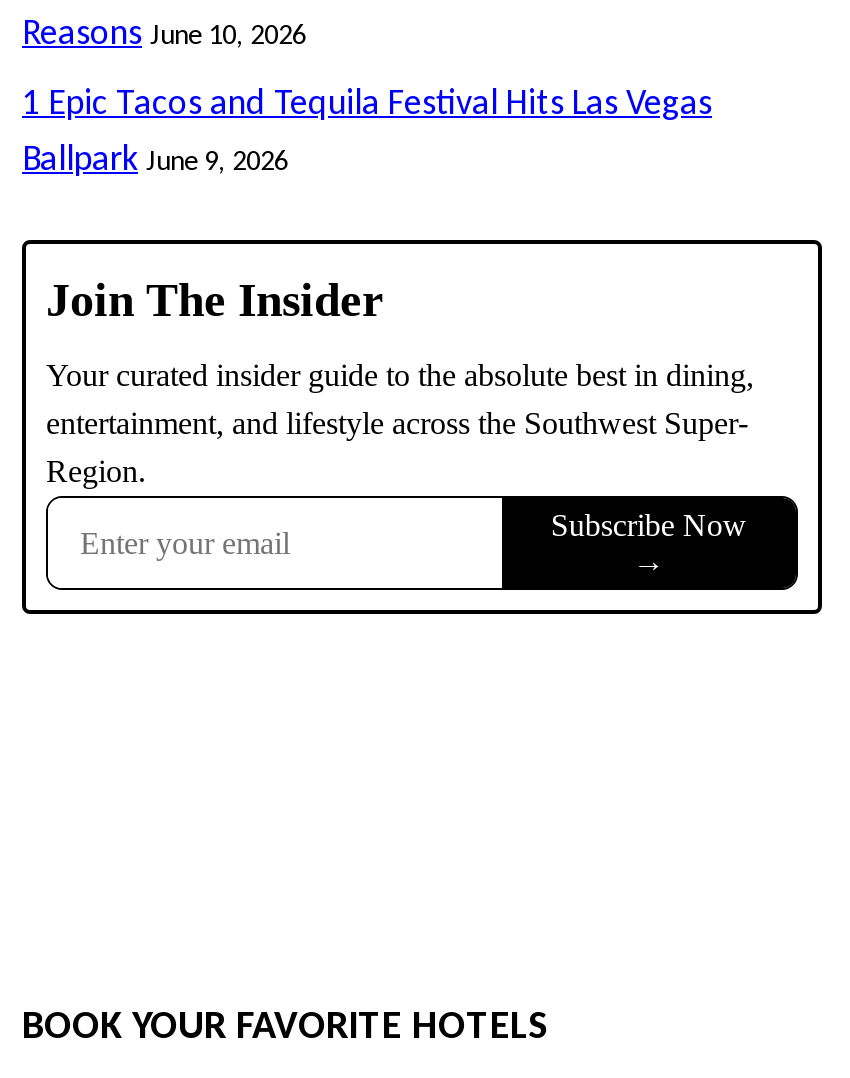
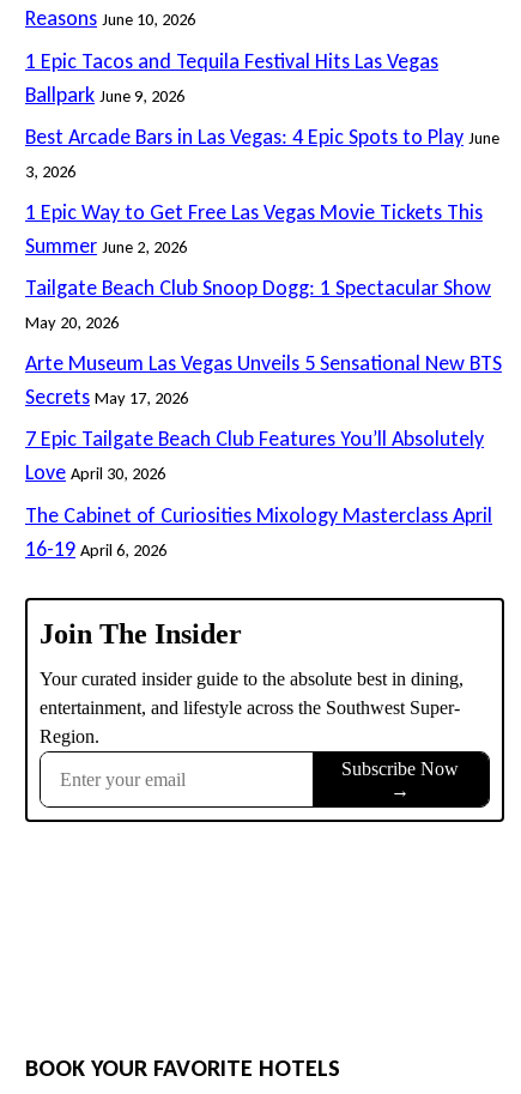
+ Best Arcade Bars in Las Vegas: 4 Epic Spots to Play June
+ 3, 2026
+ 1 Epic Way to Get Free Las Vegas Movie Tickets This
+ Summer June 2, 2026
+ Tailgate Beach Club Snoop Dogg: 1 Spectacular Show
+ May 20, 2026
+ Arte Museum Las Vegas Unveils 5 Sensational New BTS
+ Secrets May 17, 2026
+ 7 Epic Tailgate Beach Club Features You’ll Absolutely
+ Love April 30, 2026
+ The Cabinet of Curiosities Mixology Masterclass April
+ 16-19 April 6, 2026
